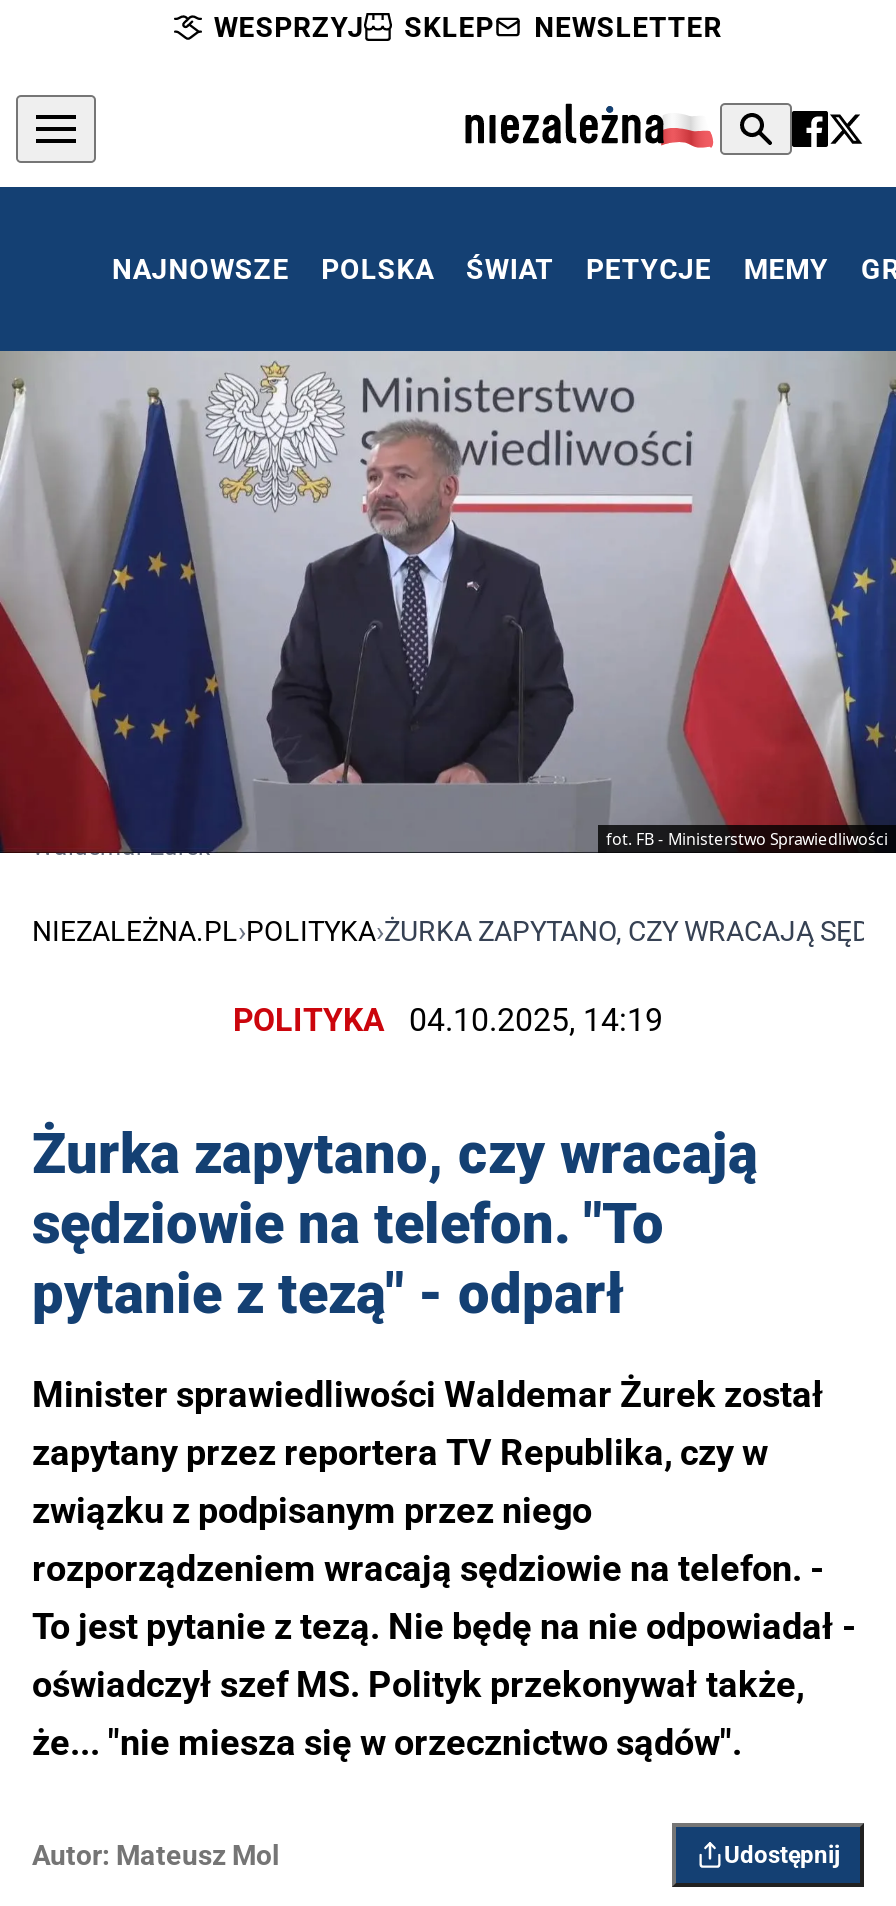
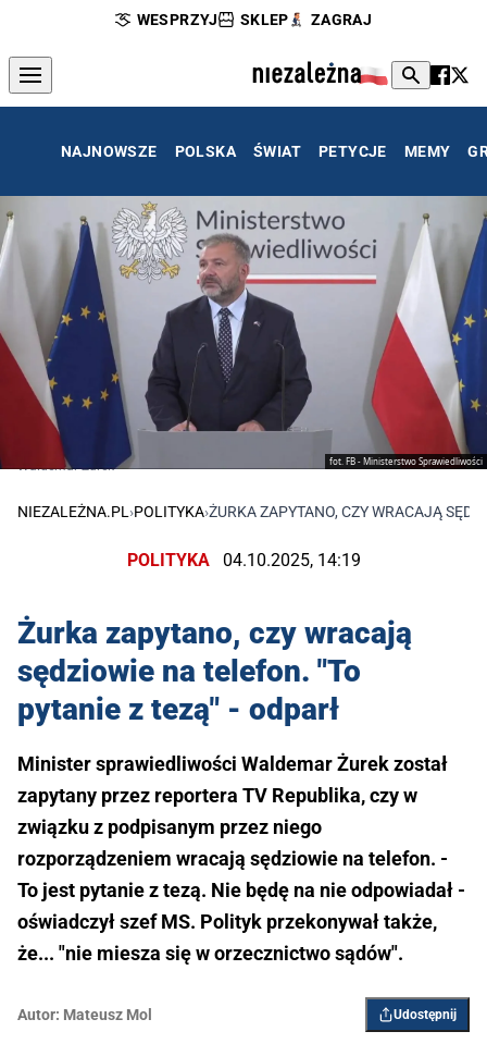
- NEWSLETTER
+ ZAGRAJ
